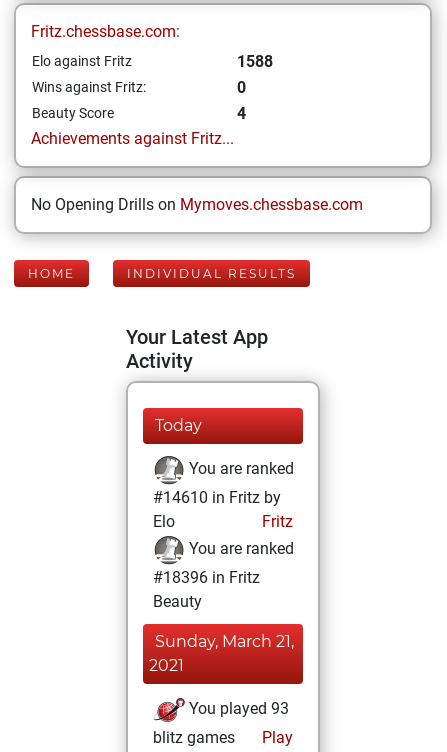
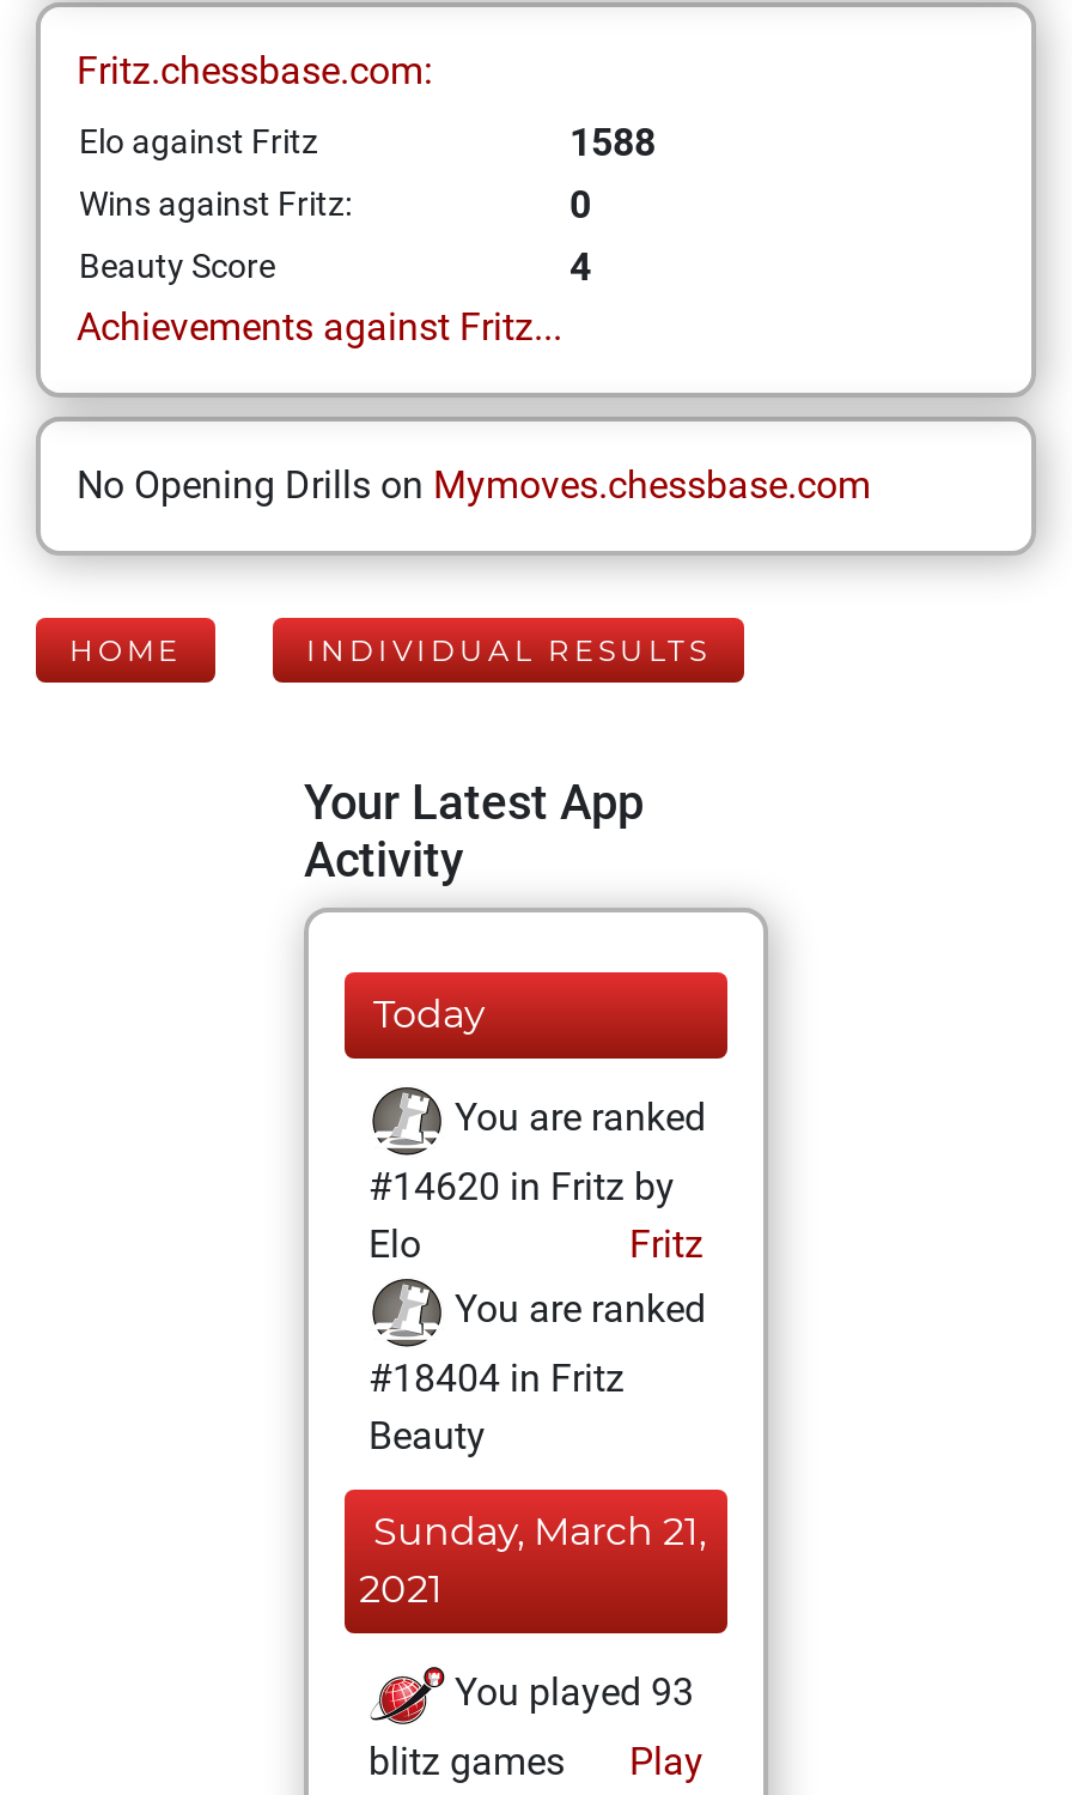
- #14610 in Fritz by
+ #14620 in Fritz by

- #18396 in Fritz
+ #18404 in Fritz
